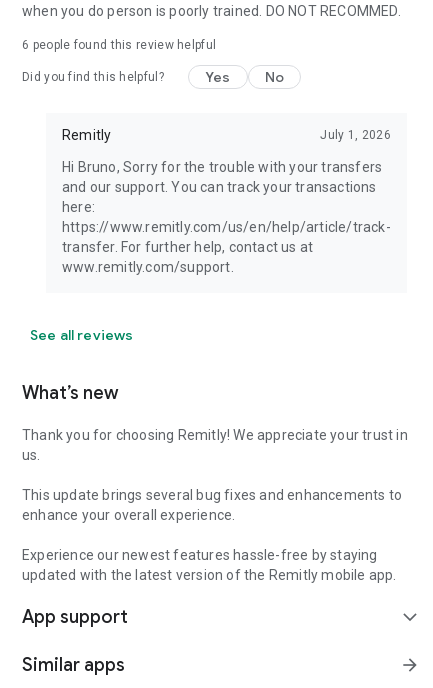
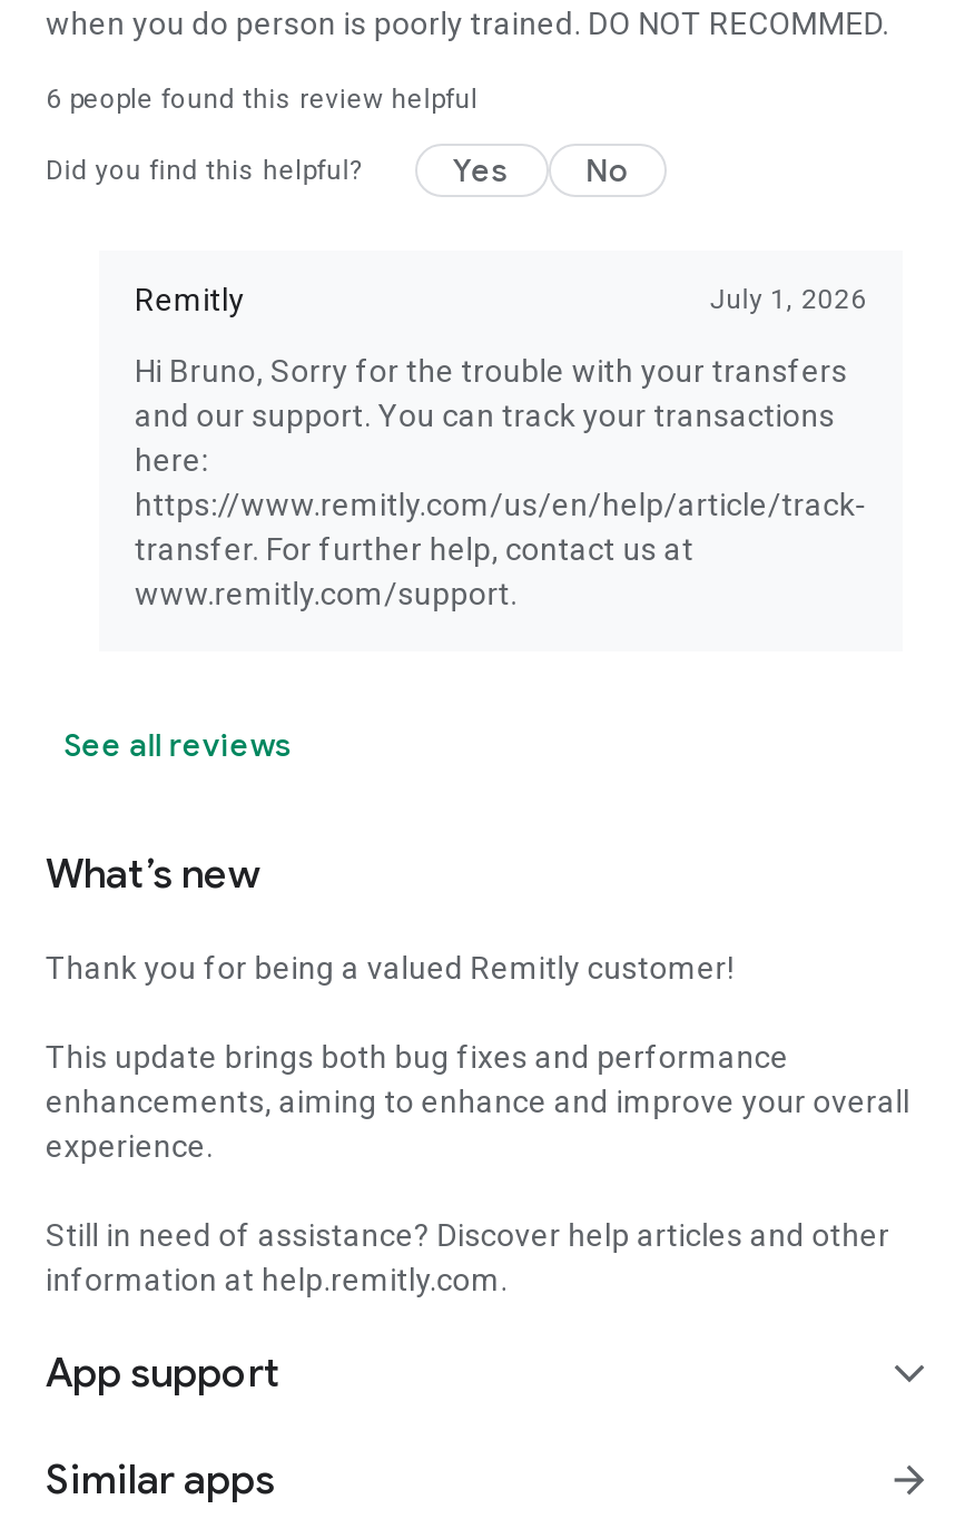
- Thank you for choosing Remitly! We appreciate your trust in
- us.
+ Thank you for being a valued Remitly customer!

- This update brings several bug fixes and enhancements to
- enhance your overall experience.
+ This update brings both bug fixes and performance
+ enhancements, aiming to enhance and improve your overall
+ experience.

- Experience our newest features hassle-free by staying
- updated with the latest version of the Remitly mobile app.
+ Still in need of assistance? Discover help articles and other
+ information at help.remitly.com.
